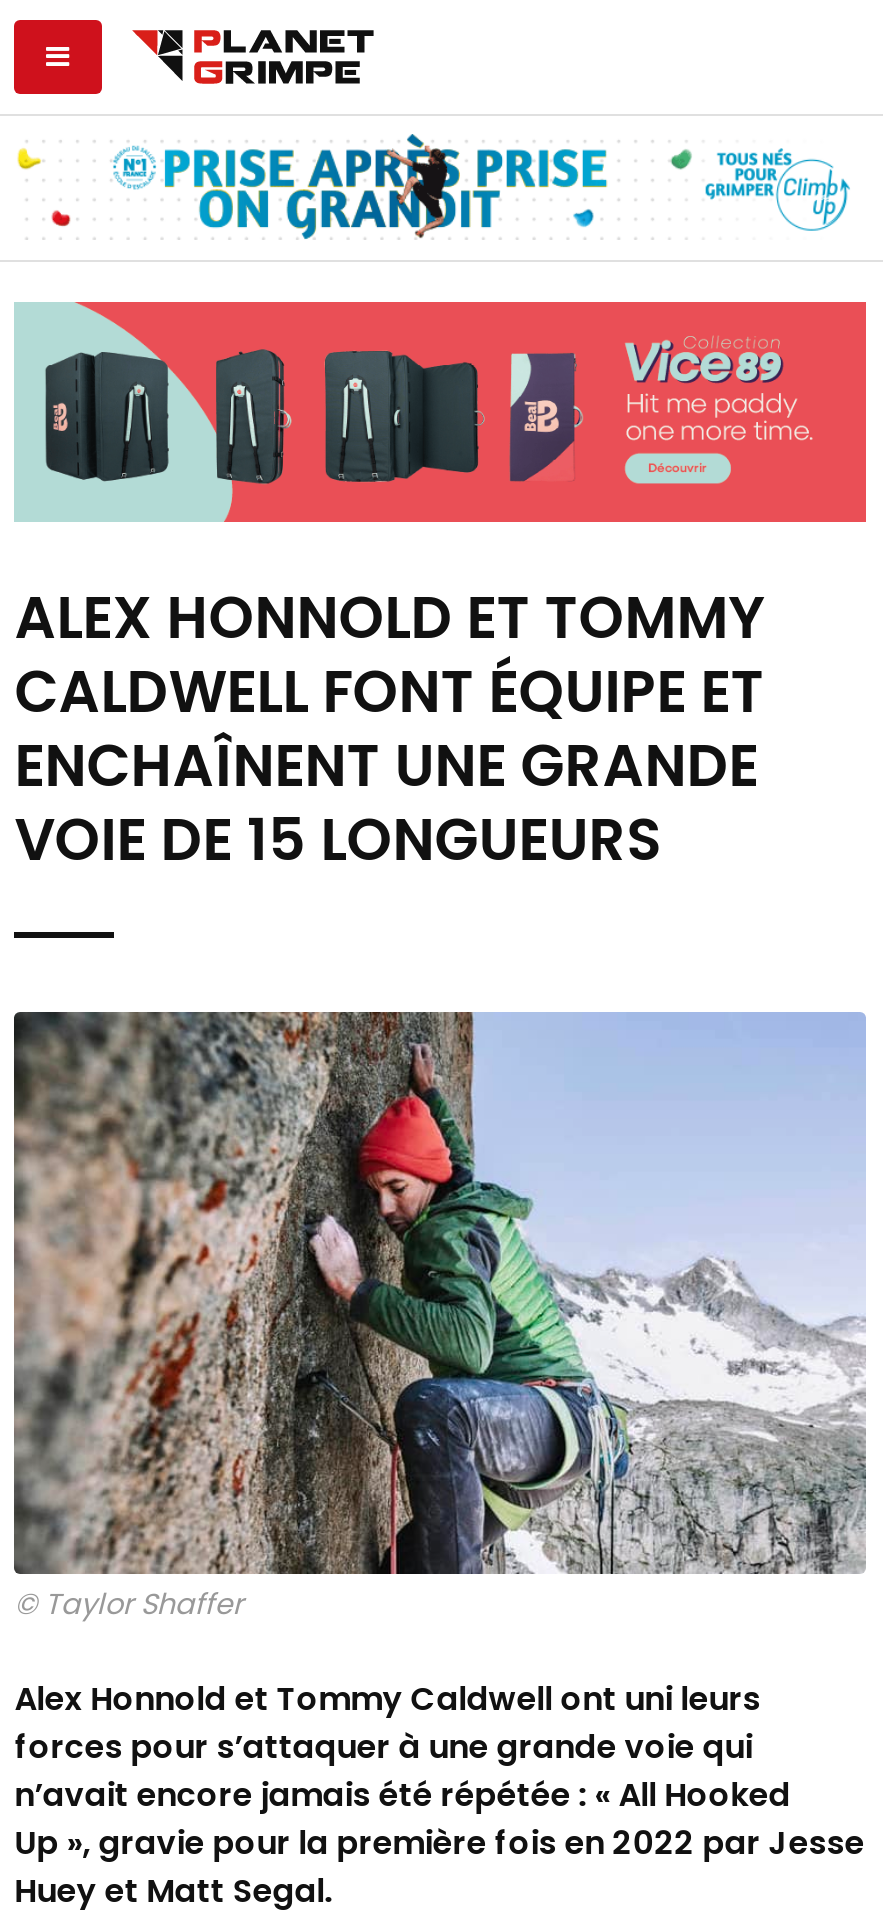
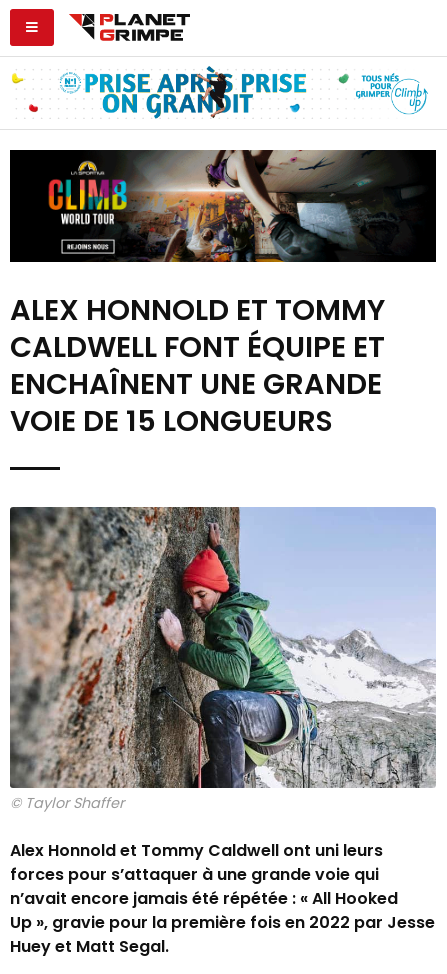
- [image]
+ [image]
